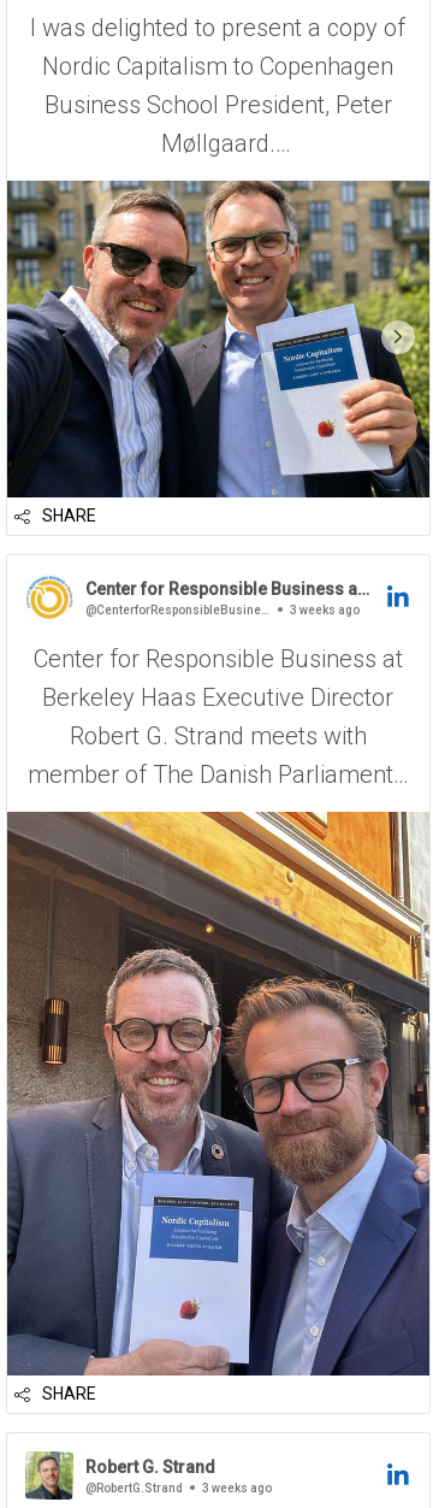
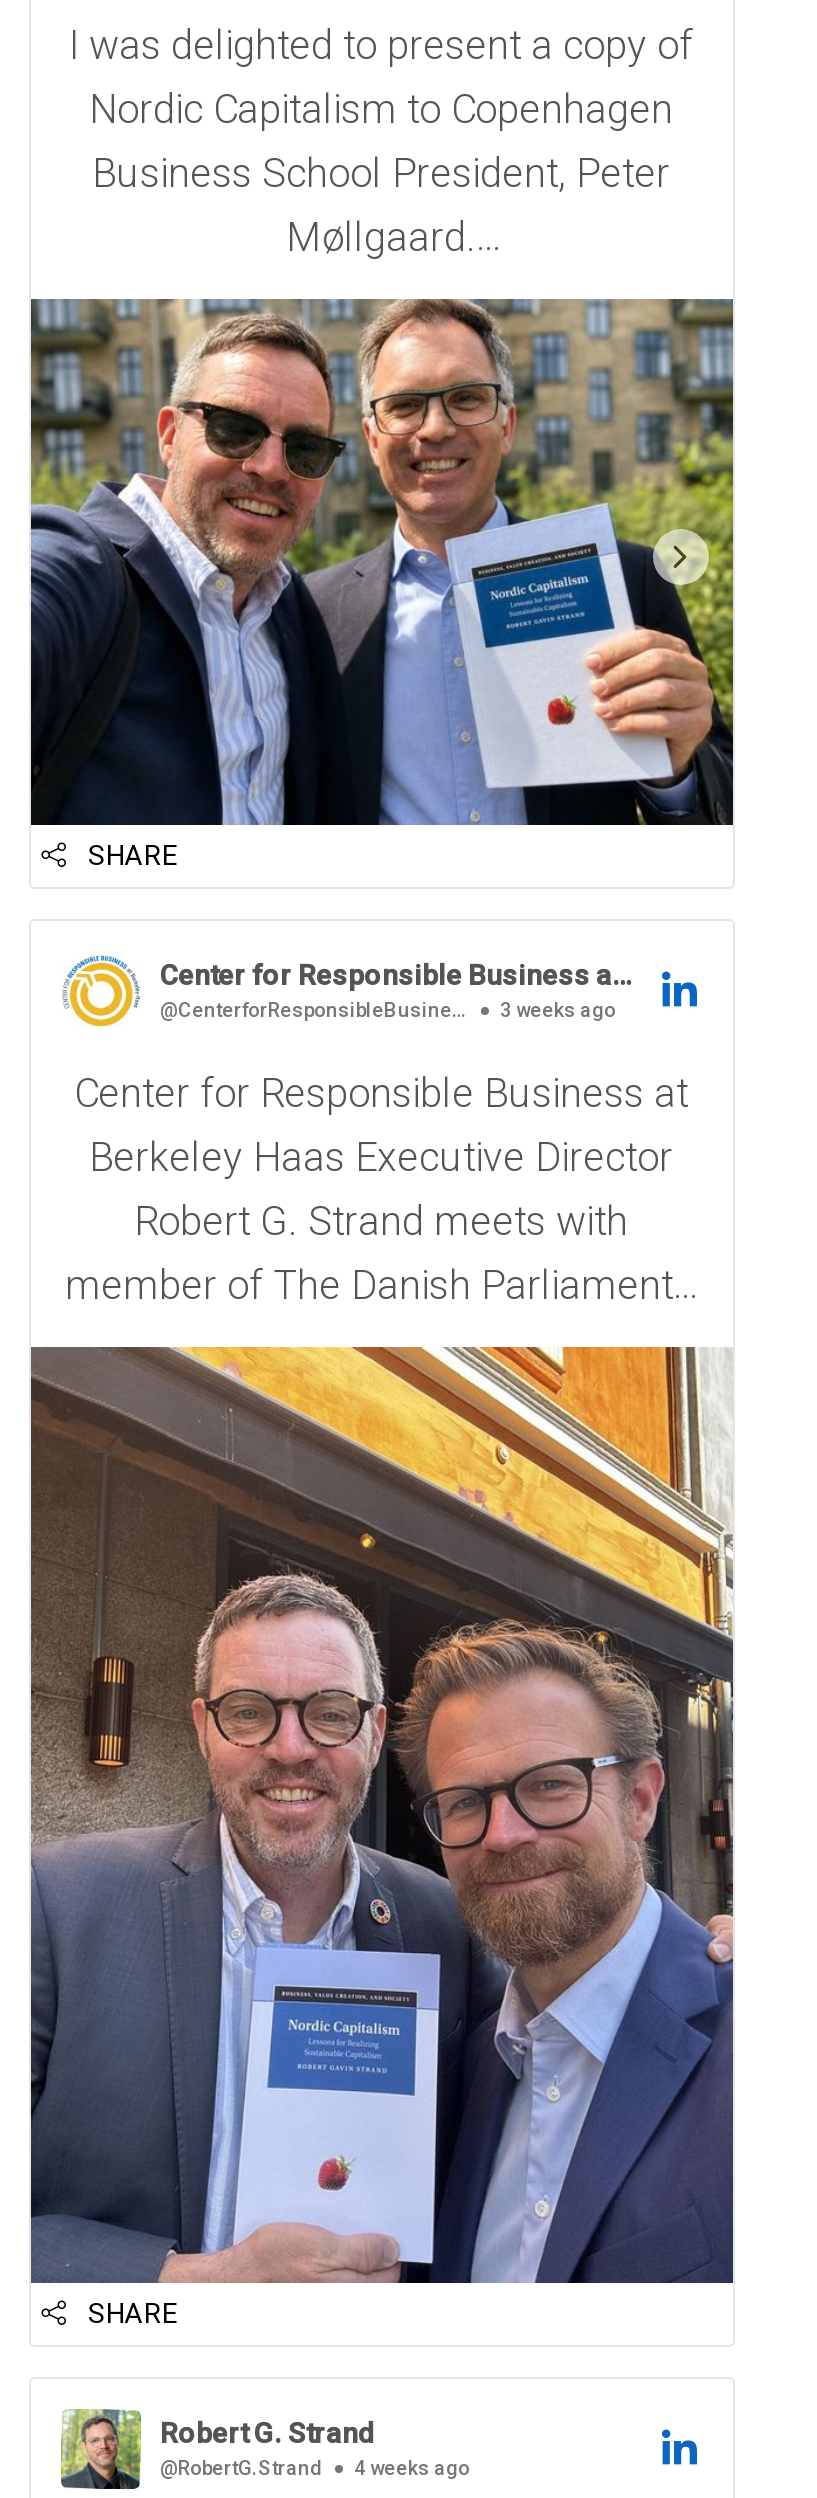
- @RobertG.Strand 3 weeks ago
+ @RobertG.Strand 4 weeks ago
